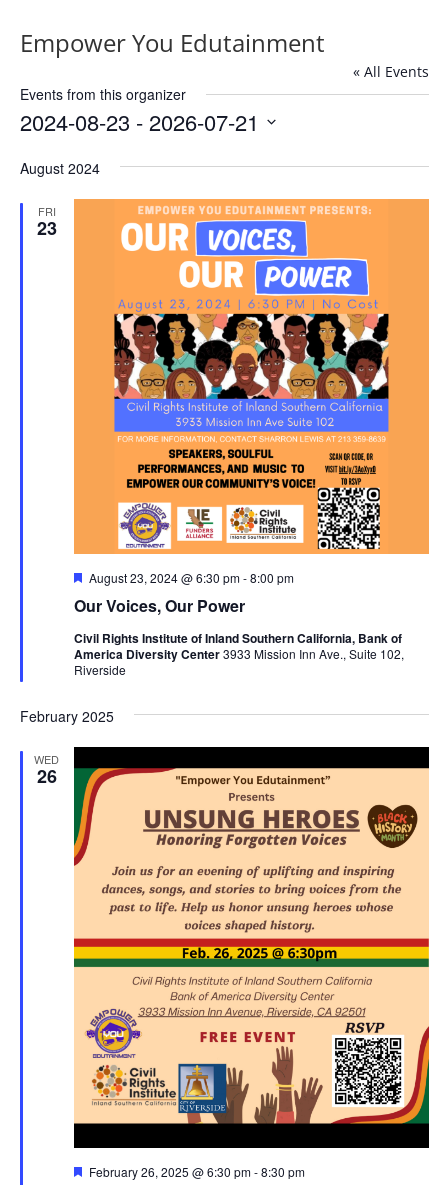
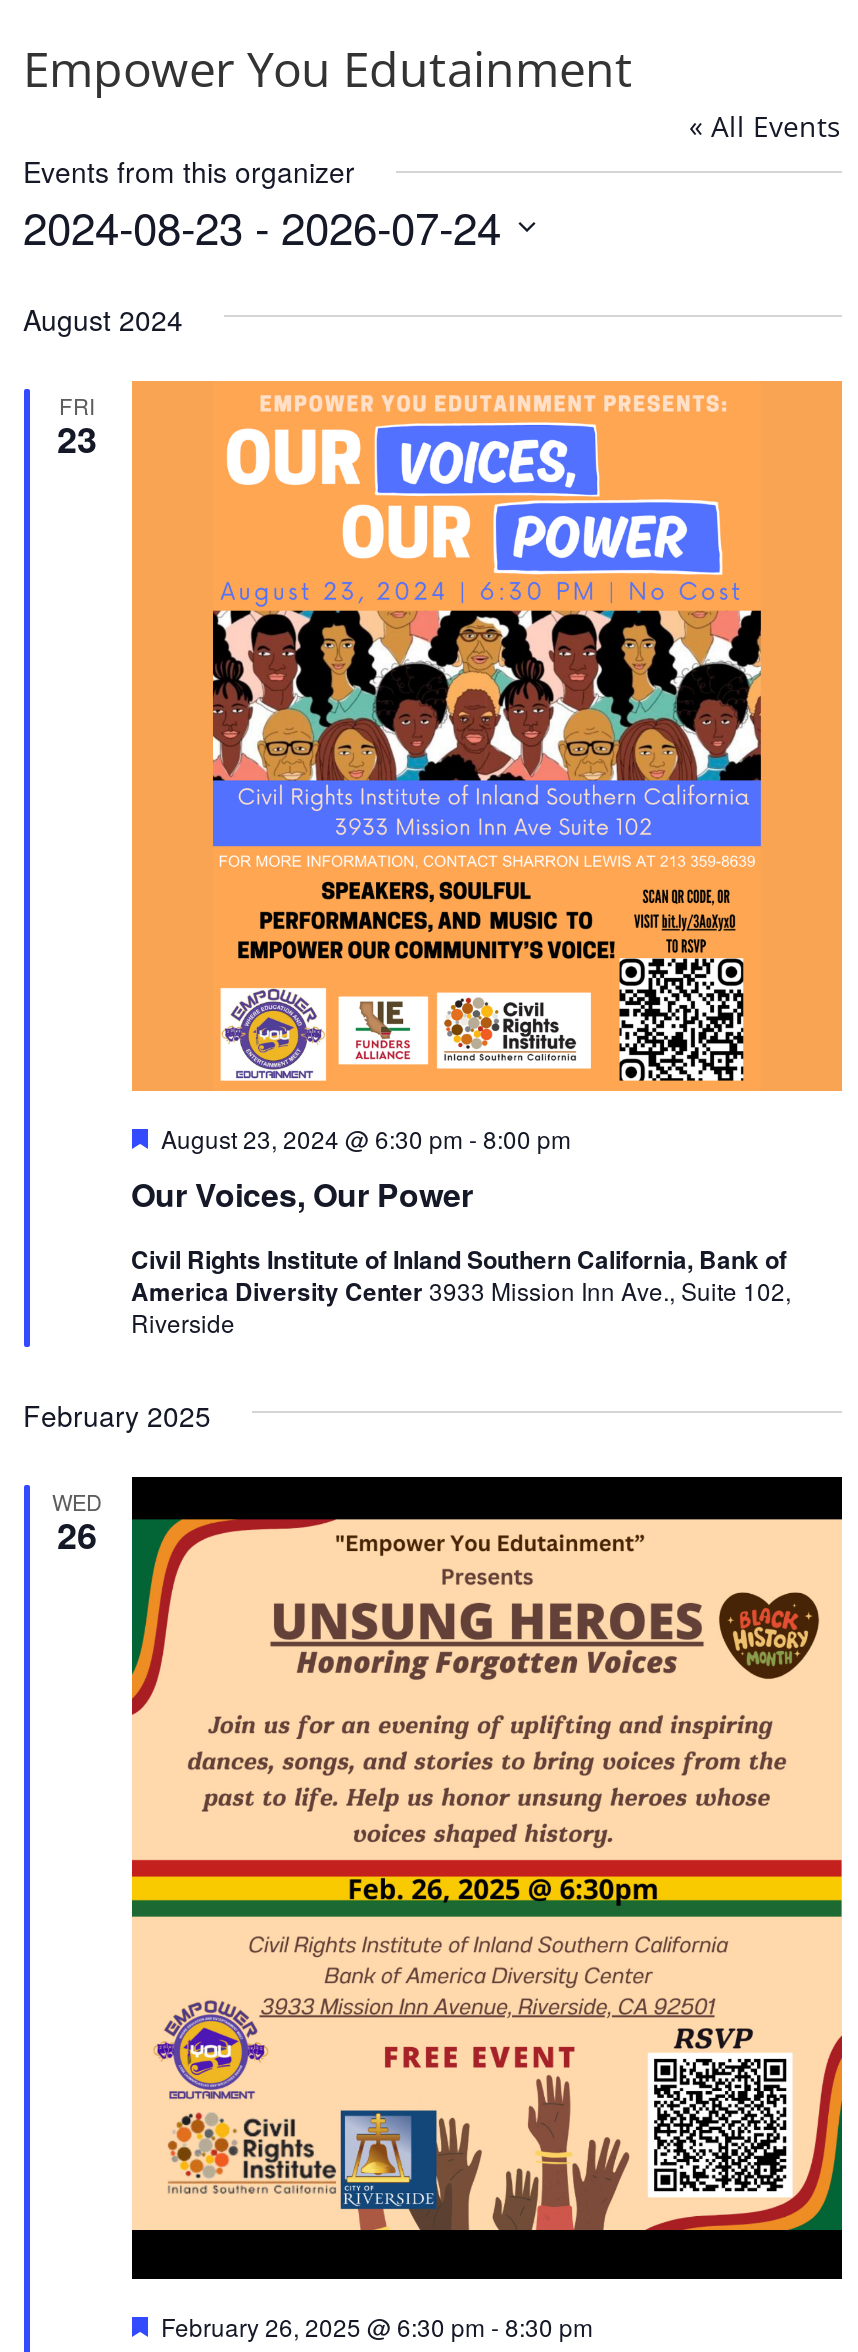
- 2024-08-23 - 2026-07-21
+ 2024-08-23 - 2026-07-24
